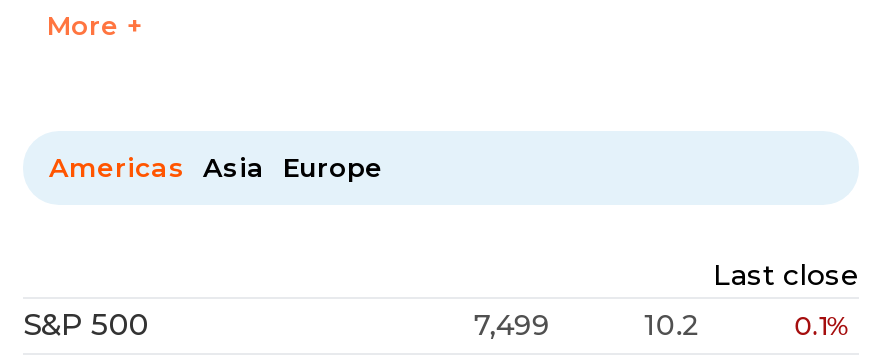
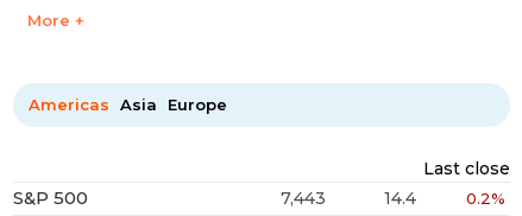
- 7,499
+ 7,443

- 10.2
+ 14.4

- 0.1%
+ 0.2%
